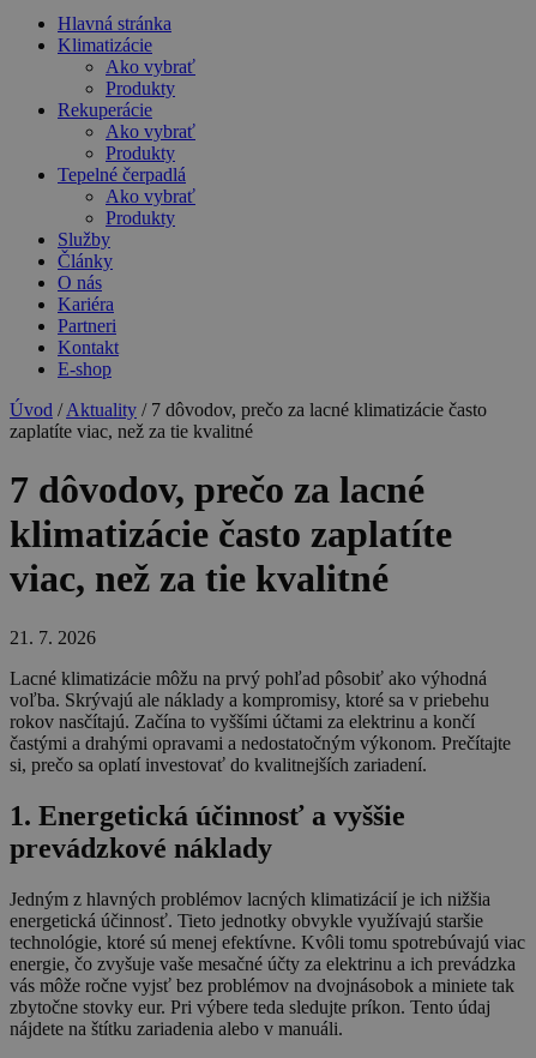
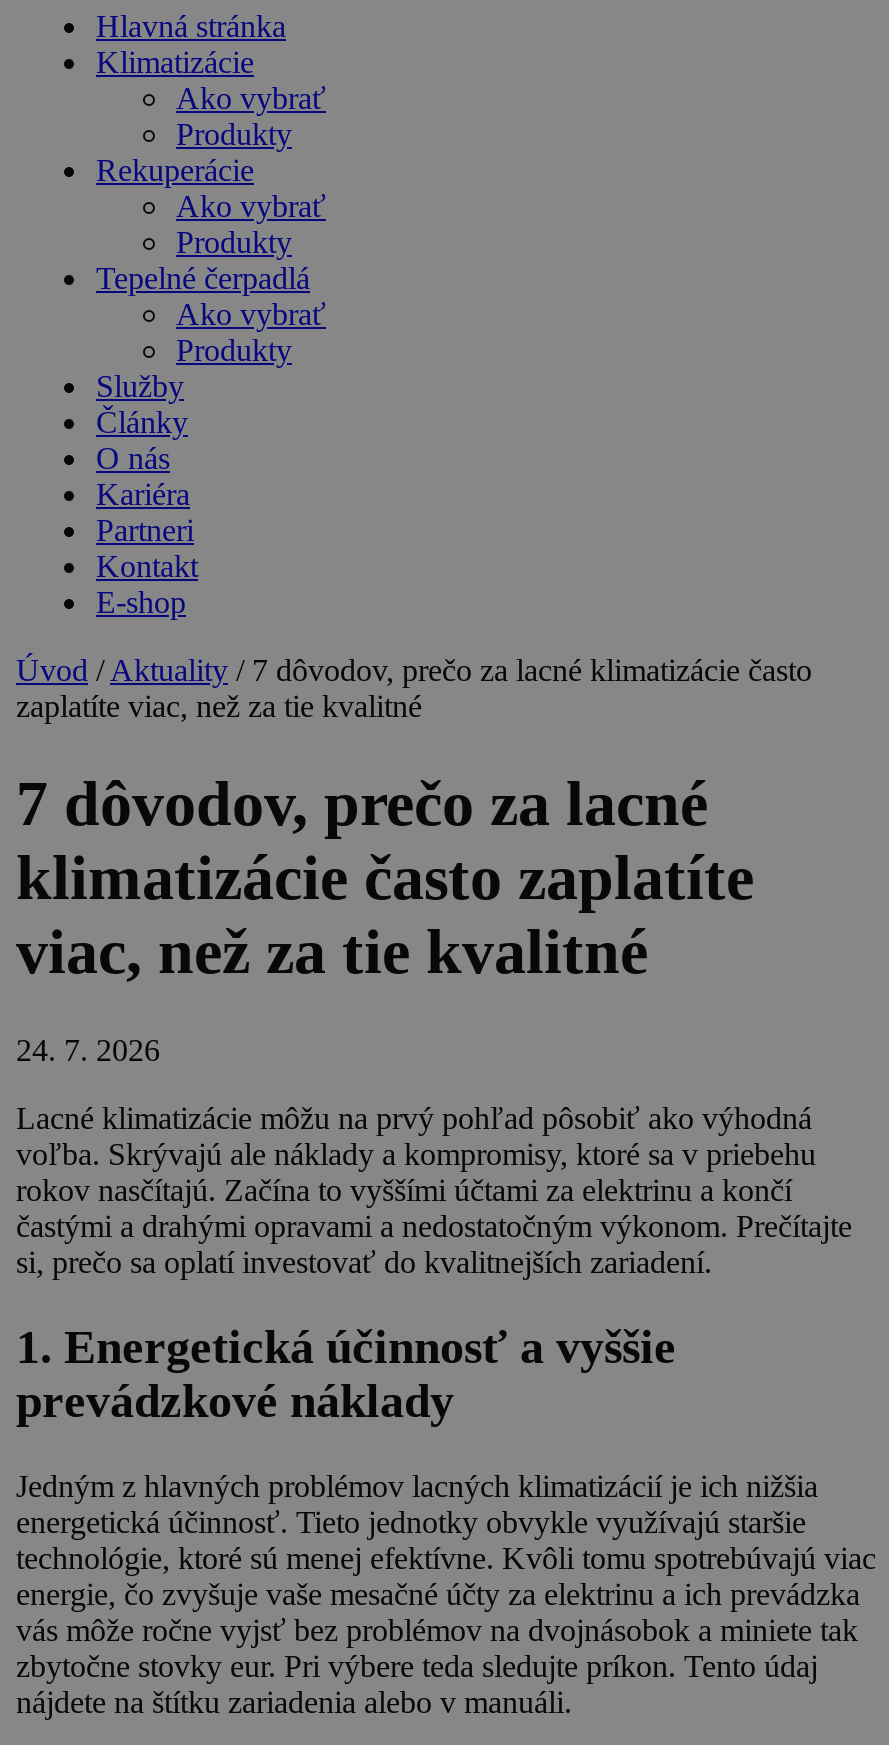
- 21. 7. 2026
+ 24. 7. 2026
